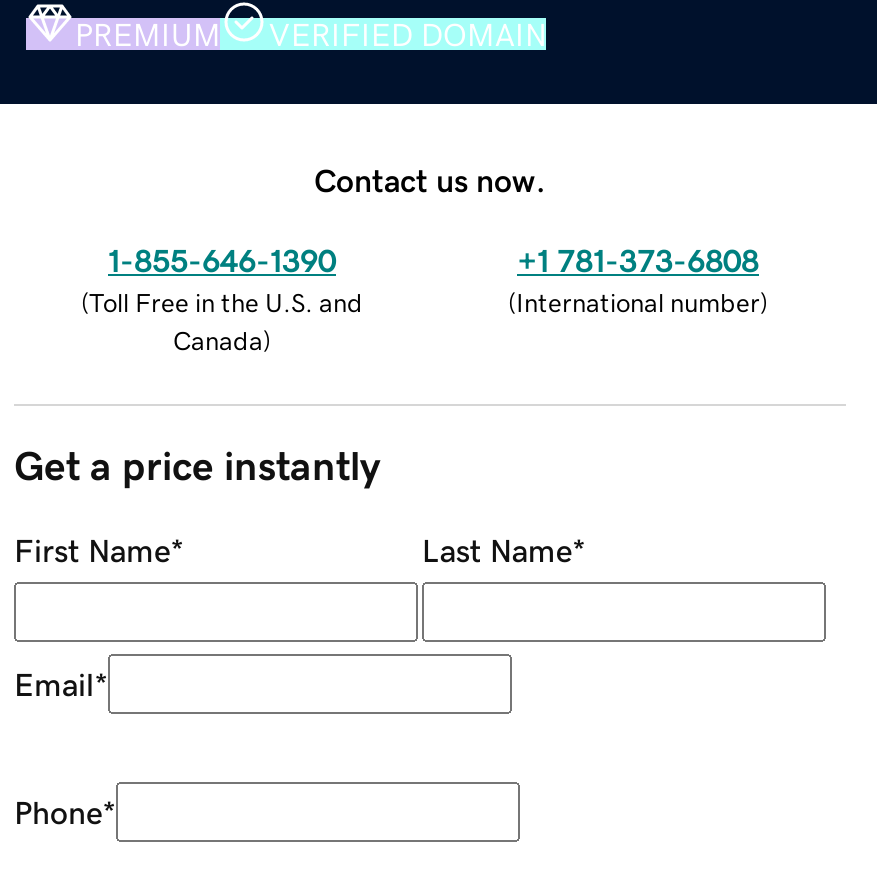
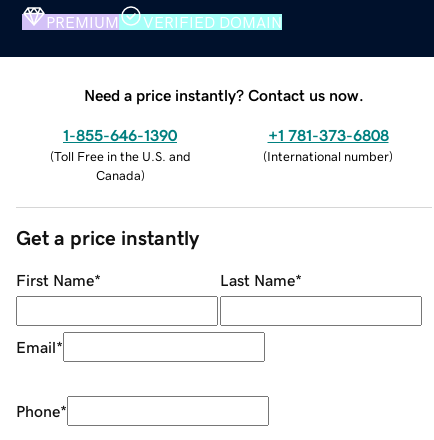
- Contact us now.
+ Need a price instantly? Contact us now.
